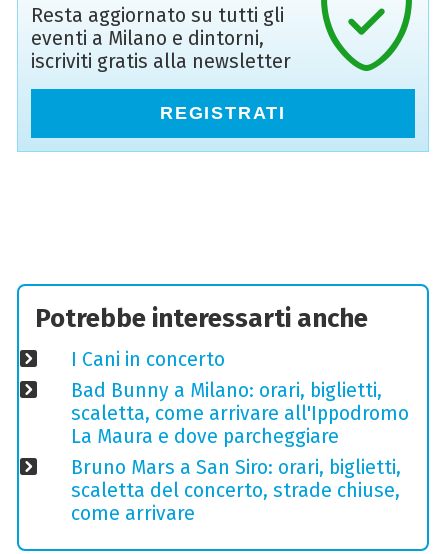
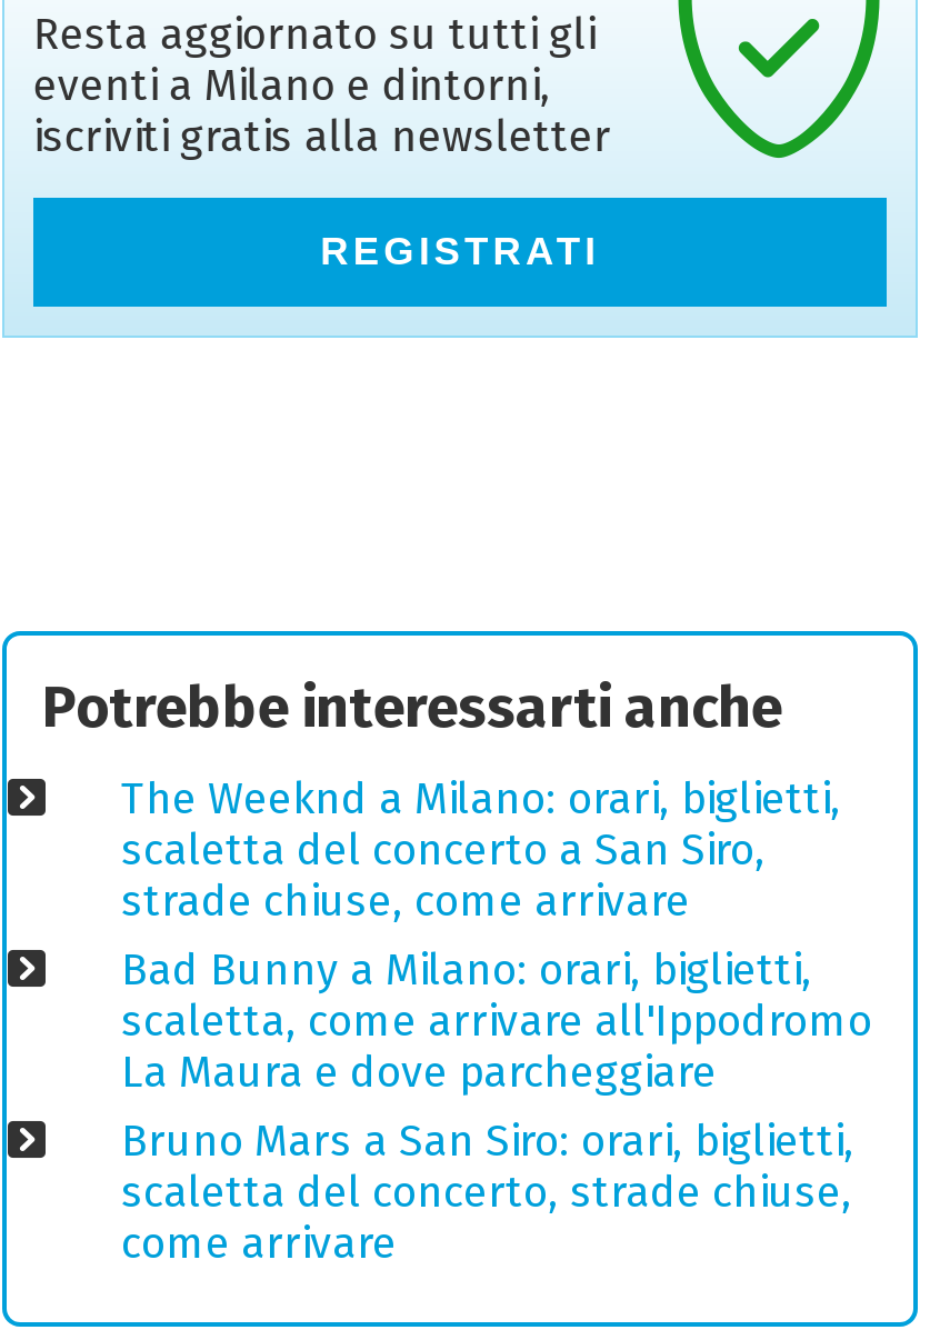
- I Cani in concerto
+ The Weeknd a Milano: orari, biglietti,
+ scaletta del concerto a San Siro,
+ strade chiuse, come arrivare
